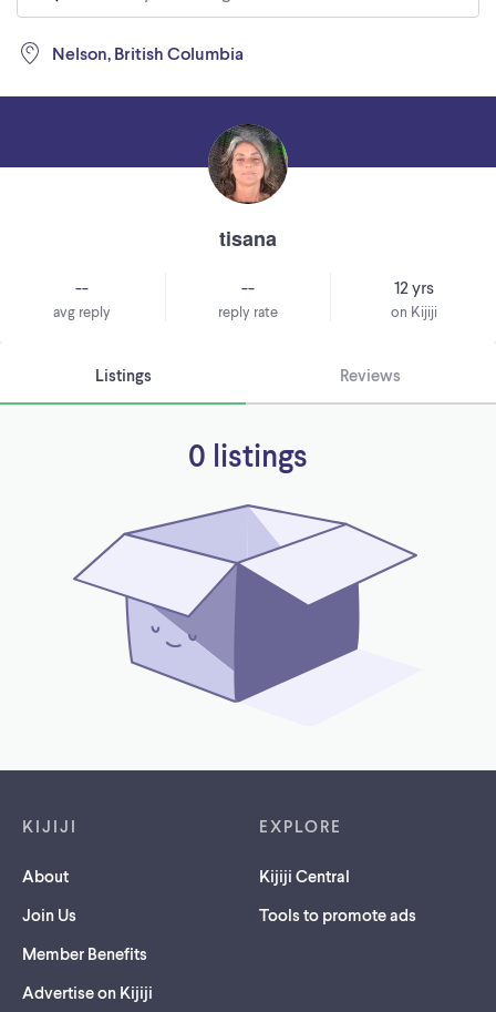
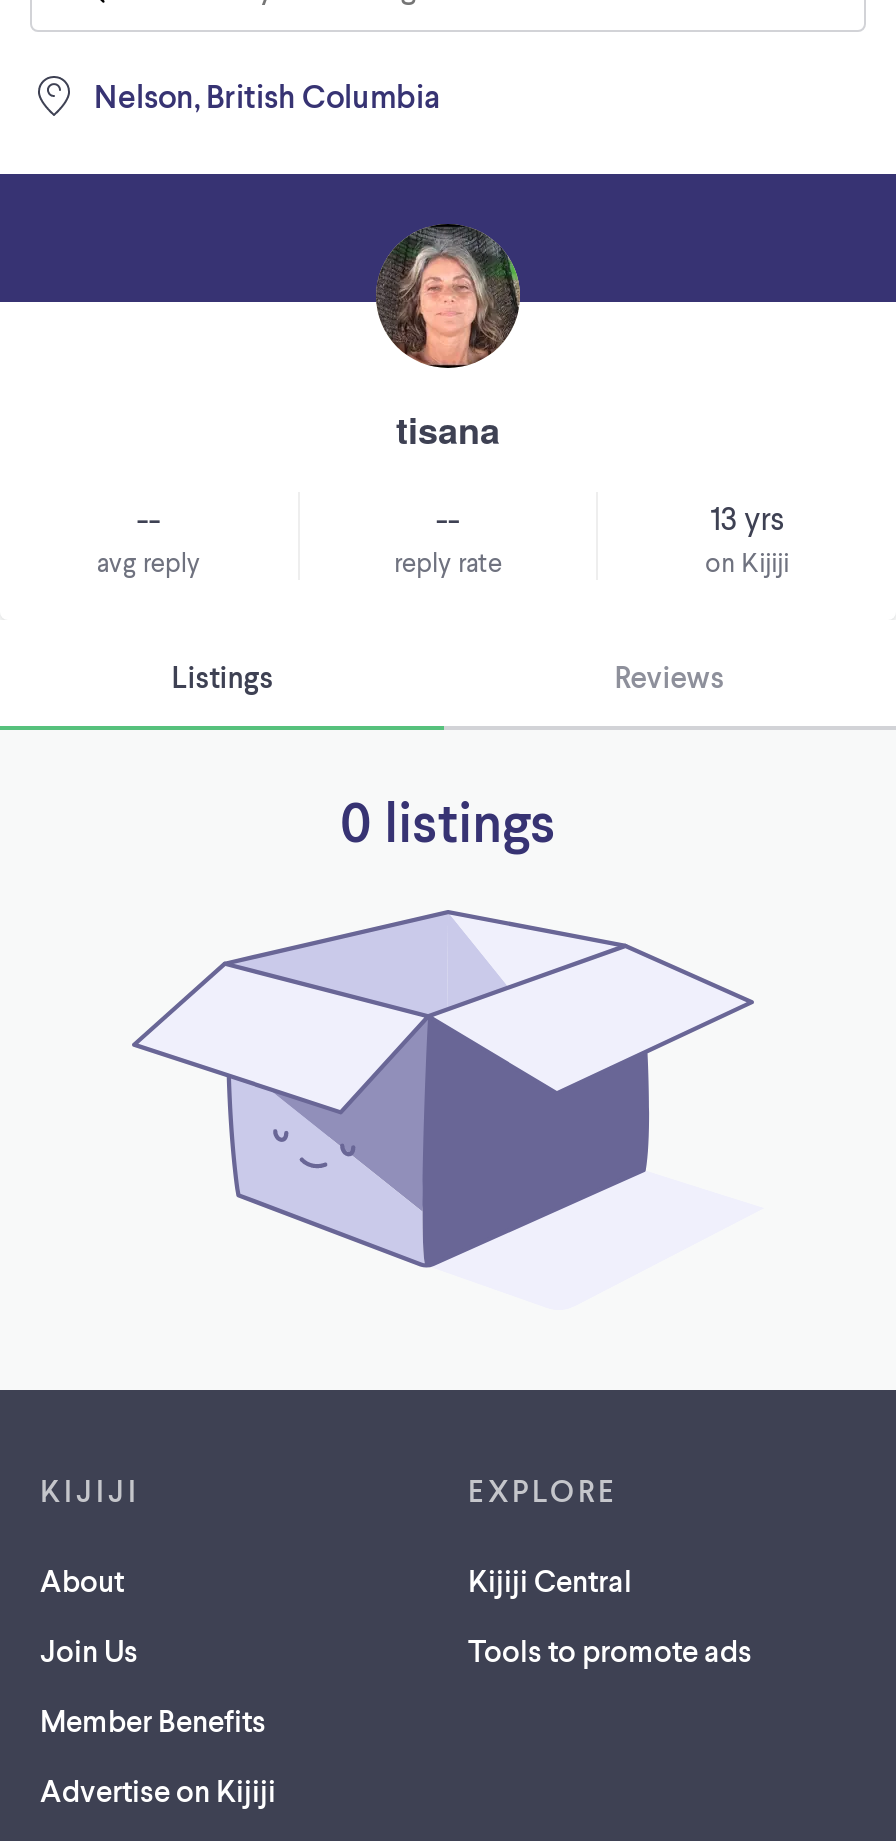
- 12 yrs
+ 13 yrs
